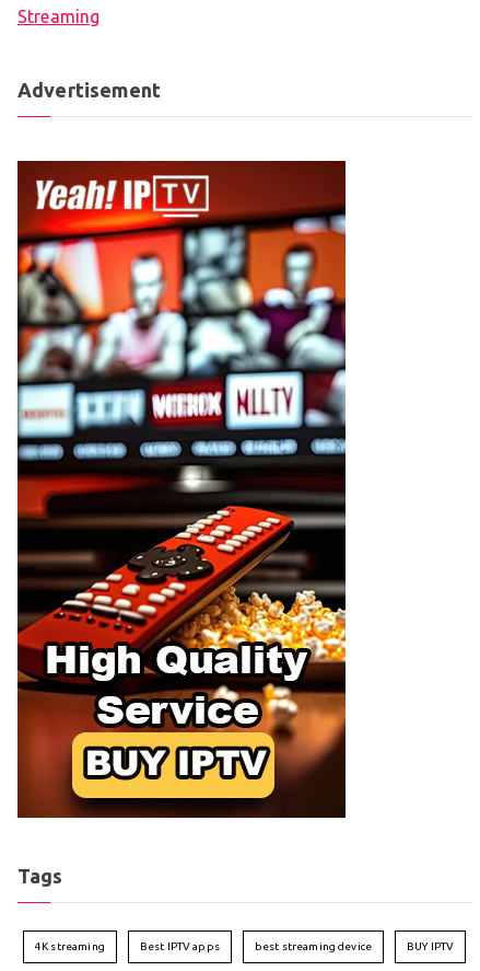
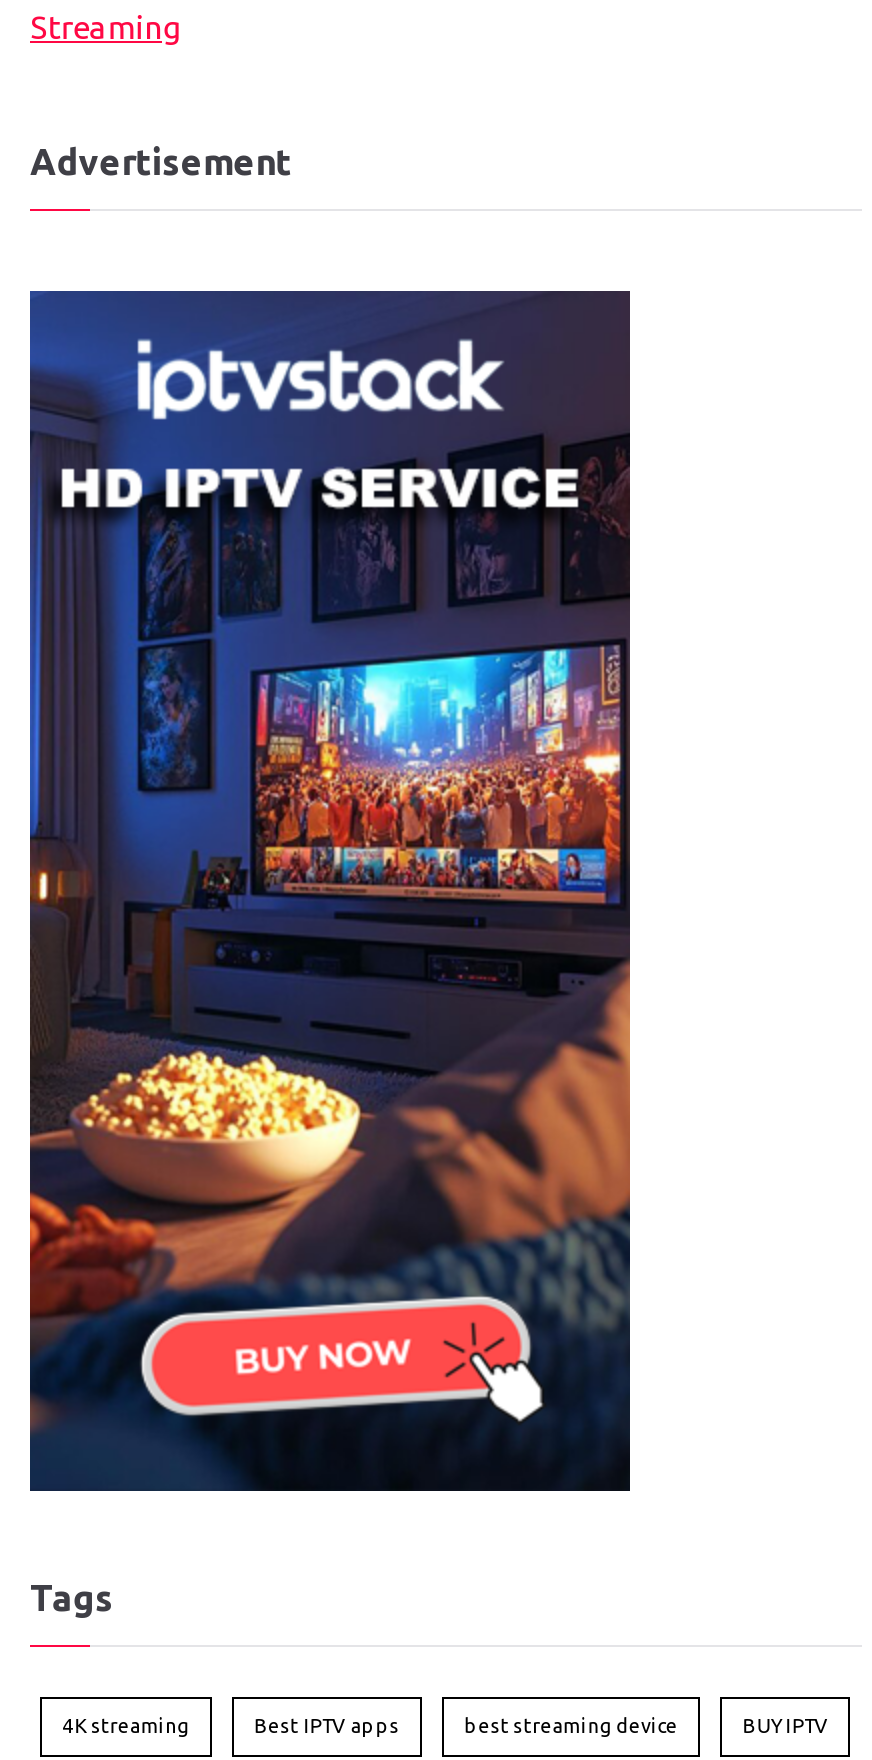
- [image]
+ [image]
